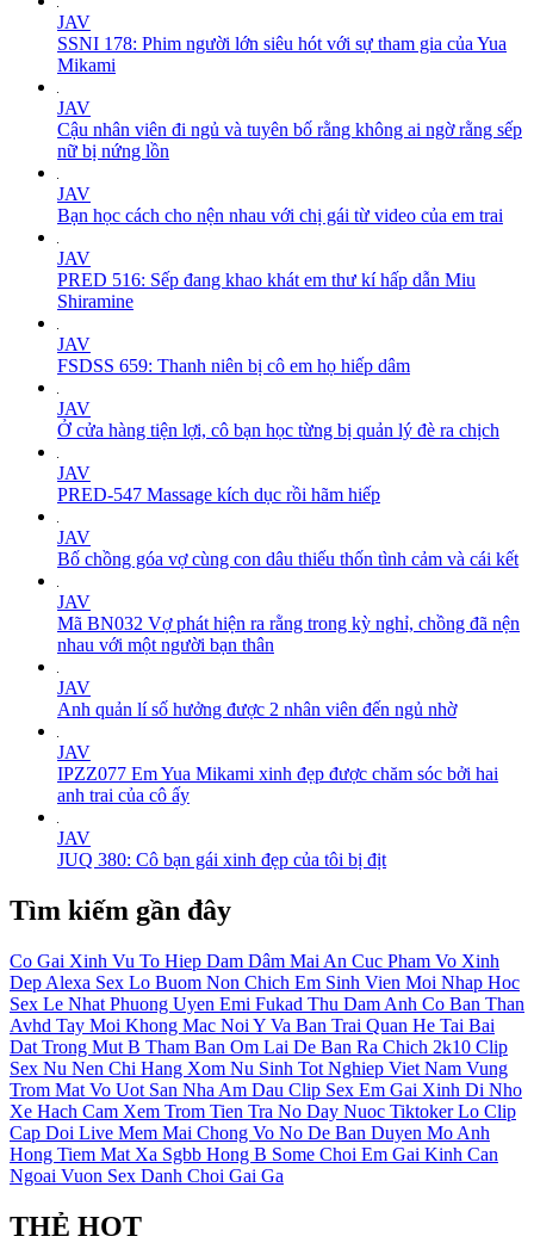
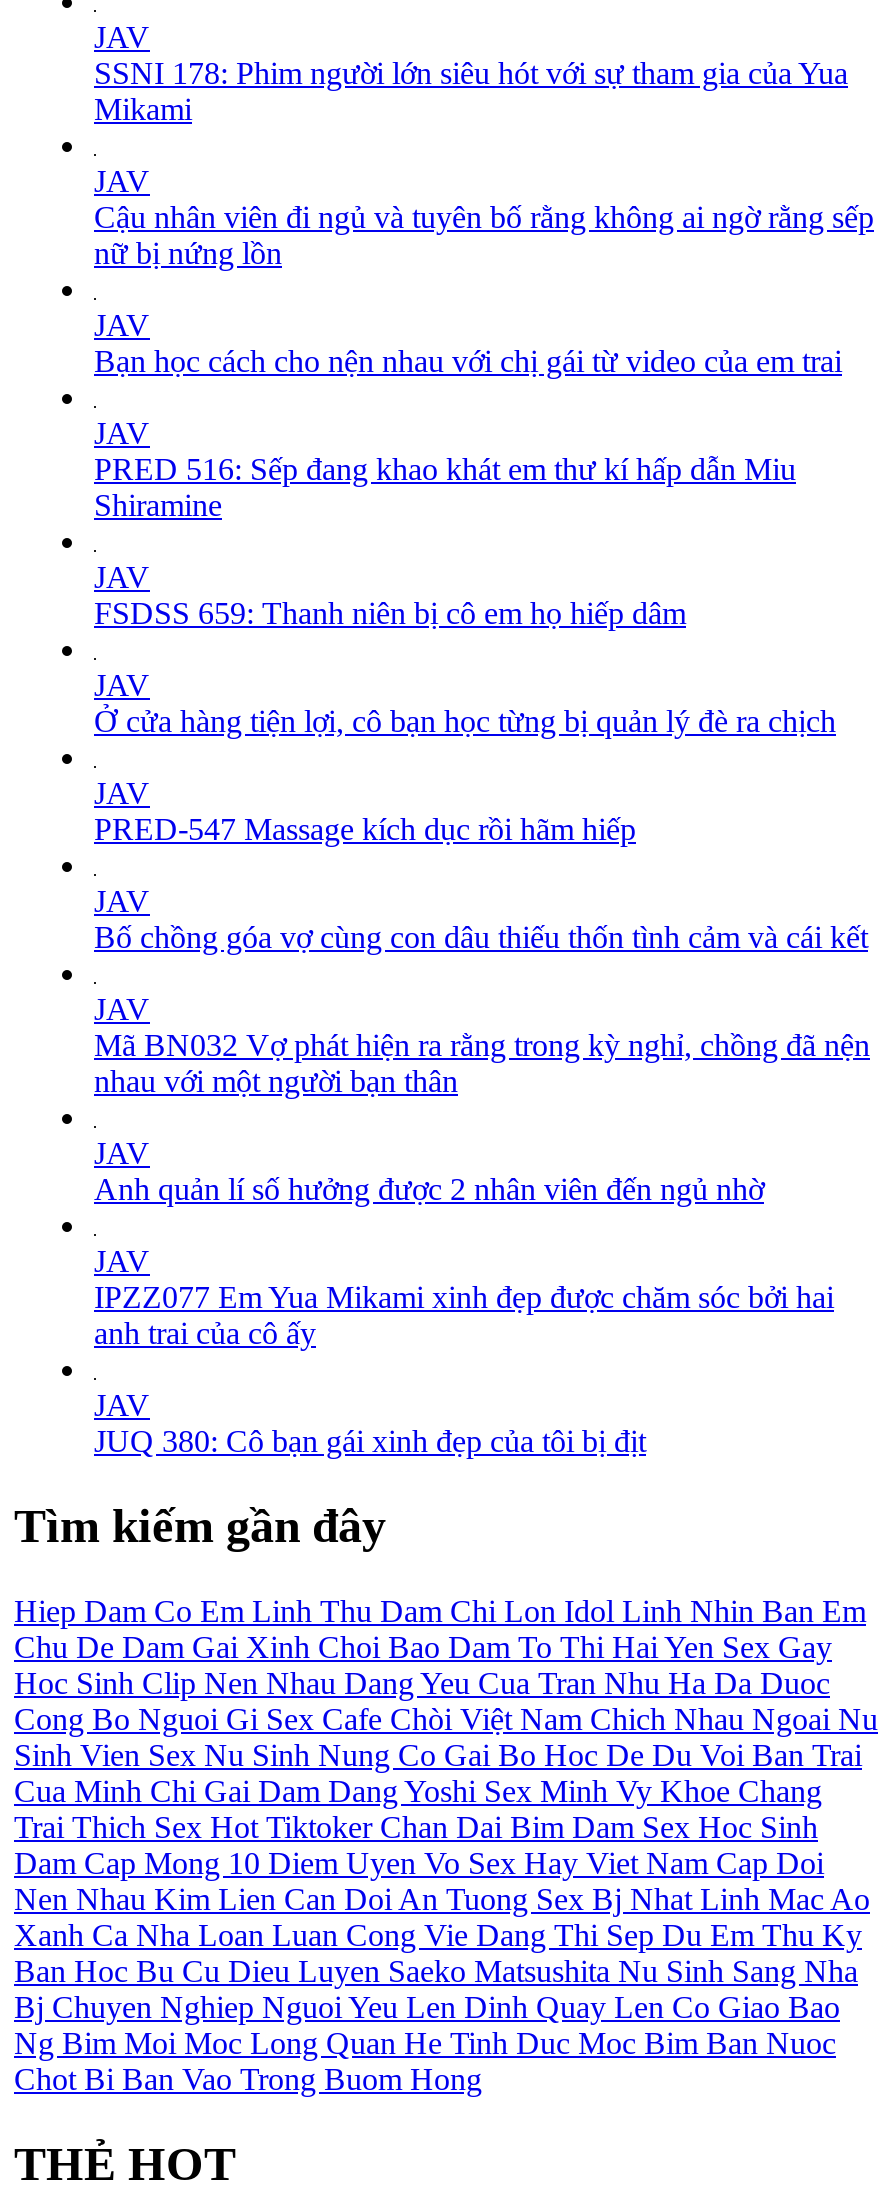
- Co Gai Xinh Vu To Hiep Dam Dâm Mai An Cuc Pham Vo Xinh
- Dep Alexa Sex Lo Buom Non Chich Em Sinh Vien Moi Nhap Hoc
- Sex Le Nhat Phuong Uyen Emi Fukad Thu Dam Anh Co Ban Than
- Avhd Tay Moi Khong Mac Noi Y Va Ban Trai Quan He Tai Bai
- Dat Trong Mut B Tham Ban Om Lai De Ban Ra Chich 2k10 Clip
- Sex Nu Nen Chi Hang Xom Nu Sinh Tot Nghiep Viet Nam Vung
- Trom Mat Vo Uot San Nha Am Dau Clip Sex Em Gai Xinh Di Nho
- Xe Hach Cam Xem Trom Tien Tra No Day Nuoc Tiktoker Lo Clip
- Cap Doi Live Mem Mai Chong Vo No De Ban Duyen Mo Anh
- Hong Tiem Mat Xa Sgbb Hong B Some Choi Em Gai Kinh Can
- Ngoai Vuon Sex Danh Choi Gai Ga
+ Hiep Dam Co Em Linh Thu Dam Chi Lon Idol Linh Nhin Ban Em
+ Chu De Dam Gai Xinh Choi Bao Dam To Thi Hai Yen Sex Gay
+ Hoc Sinh Clip Nen Nhau Dang Yeu Cua Tran Nhu Ha Da Duoc
+ Cong Bo Nguoi Gi Sex Cafe Chòi Việt Nam Chich Nhau Ngoai Nu
+ Sinh Vien Sex Nu Sinh Nung Co Gai Bo Hoc De Du Voi Ban Trai
+ Cua Minh Chi Gai Dam Dang Yoshi Sex Minh Vy Khoe Chang
+ Trai Thich Sex Hot Tiktoker Chan Dai Bim DamSex Hoc Sinh
+ Dam Cap Mong 10 Diem Uyen Vo Sex Hay Viet Nam Cap Doi
+ Nen Nhau Kim Lien Can Doi An Tuong Sex Bj Nhat Linh Mac Ao
+ Xanh Ca Nha Loan Luan Cong Vie Dang Thi Sep Du Em Thu Ky
+ Ban Hoc Bu Cu Dieu Luyen Saeko Matsushita Nu Sinh Sang Nha
+ Bj Chuyen Nghiep Nguoi Yeu Len Dinh Quay Len Co GiaoBao
+ Ng Bim Moi Moc Long Quan He Tinh Duc Moc Bim Ban Nuoc
+ Chot Bi Ban Vao Trong Buom Hong
